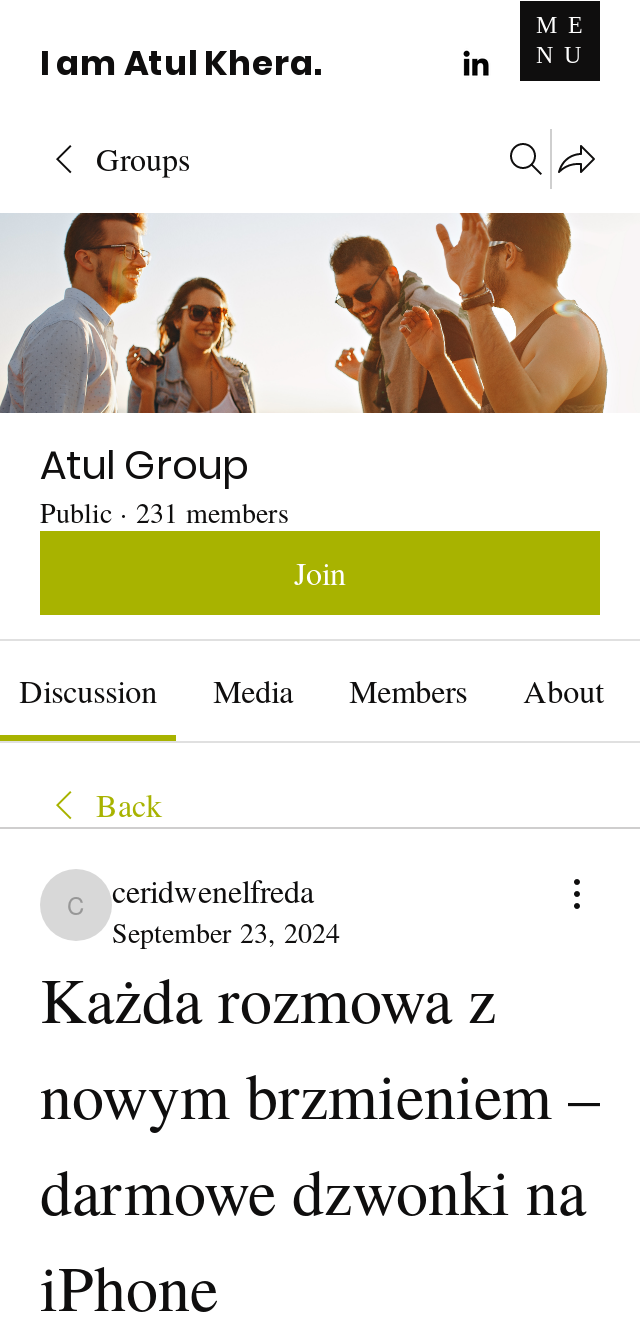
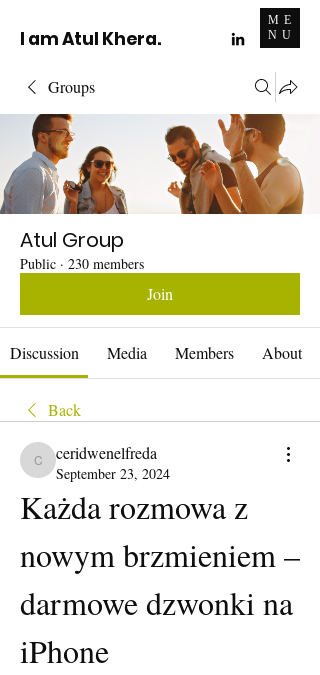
- Public · 231 members
+ Public · 230 members
